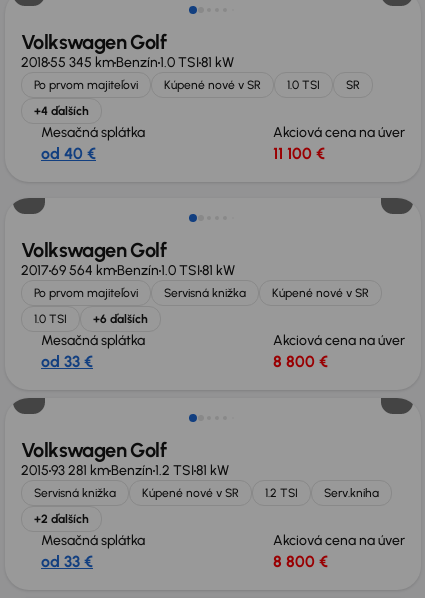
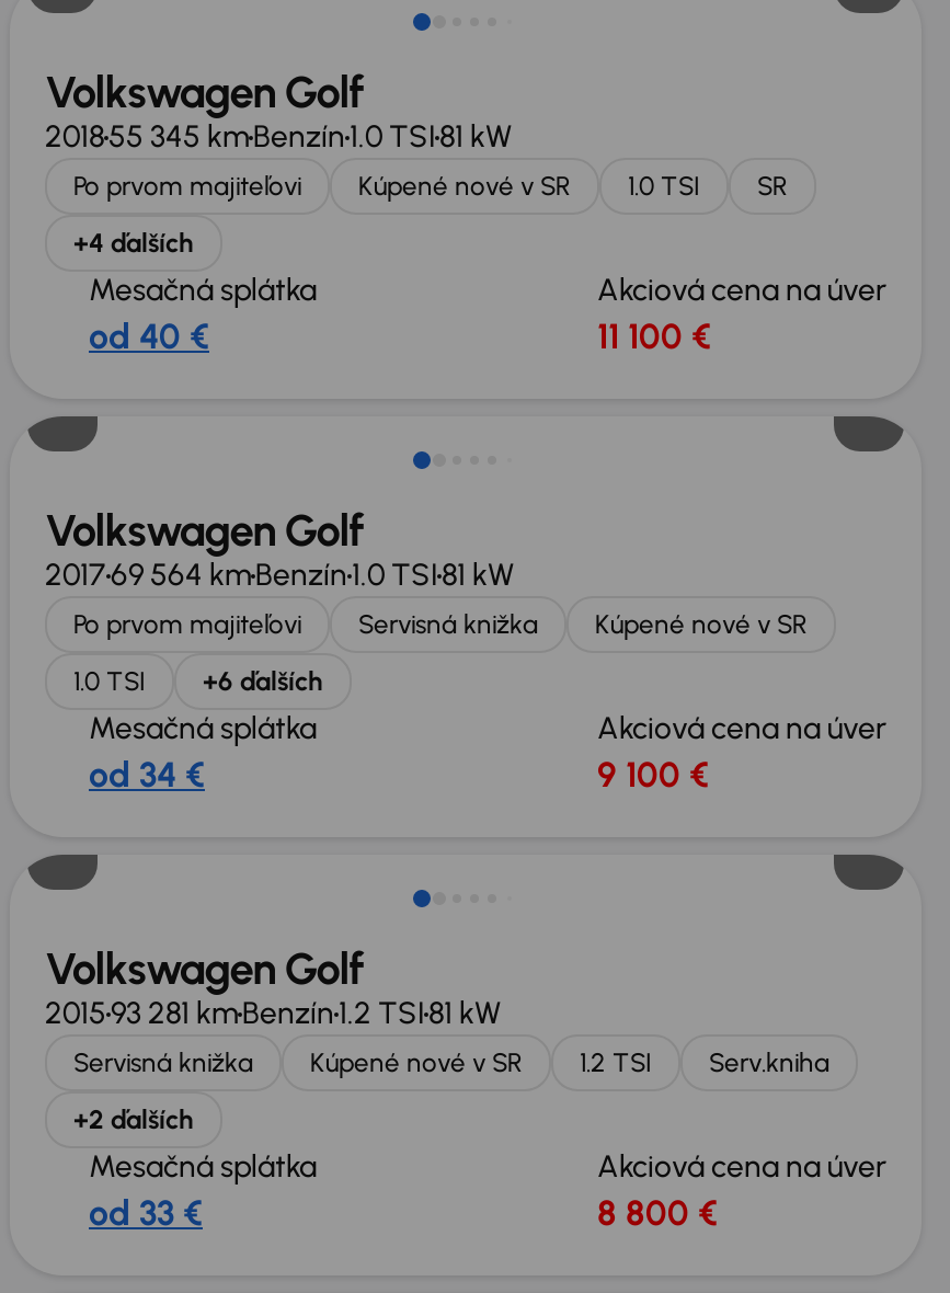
- od 33 €
+ od 34 €

- 8 800 €
+ 9 100 €
